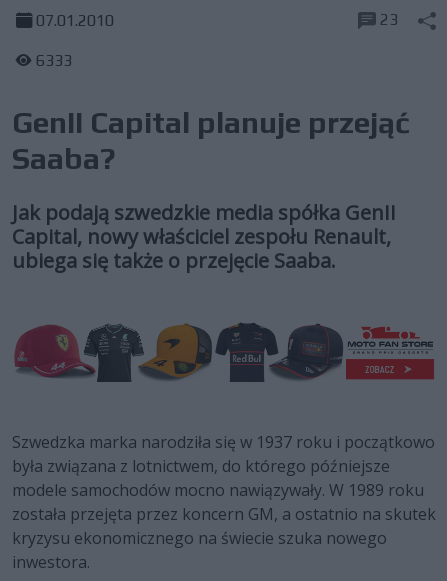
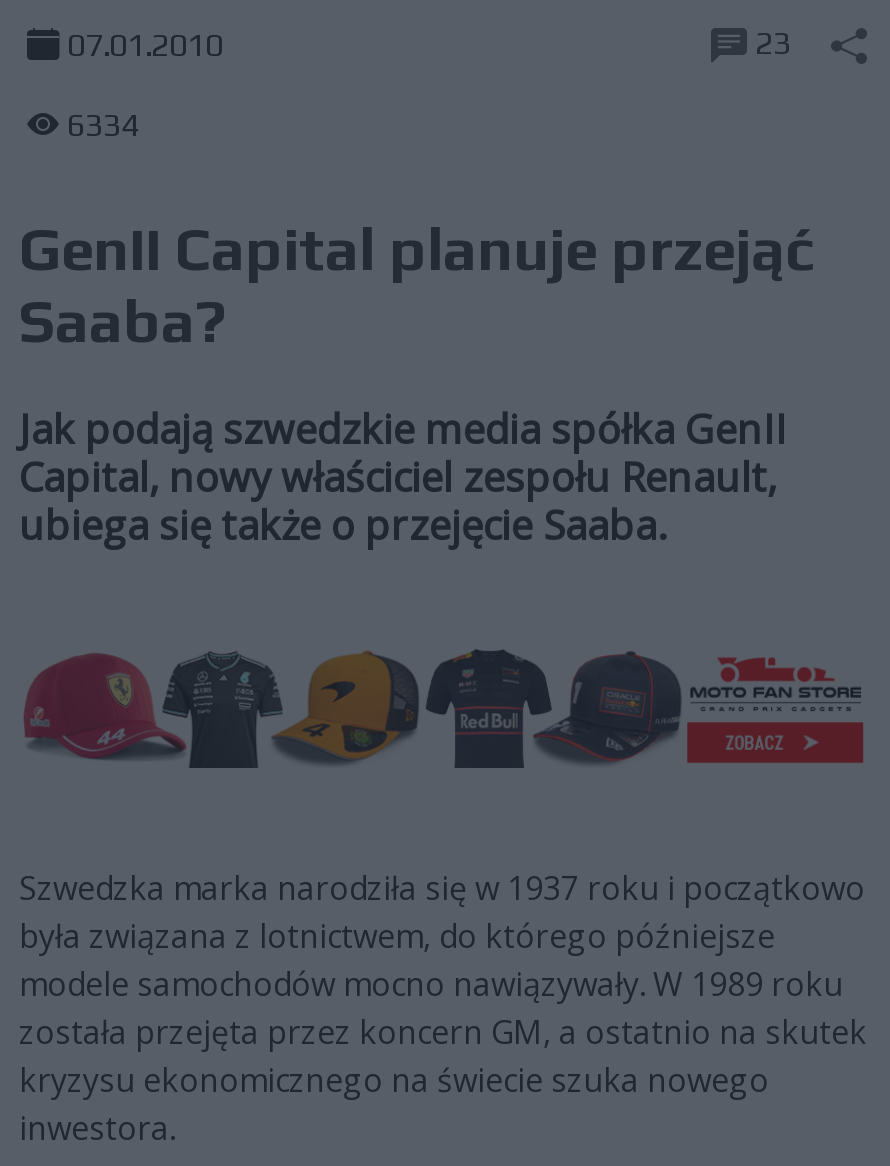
- 6333
+ 6334
